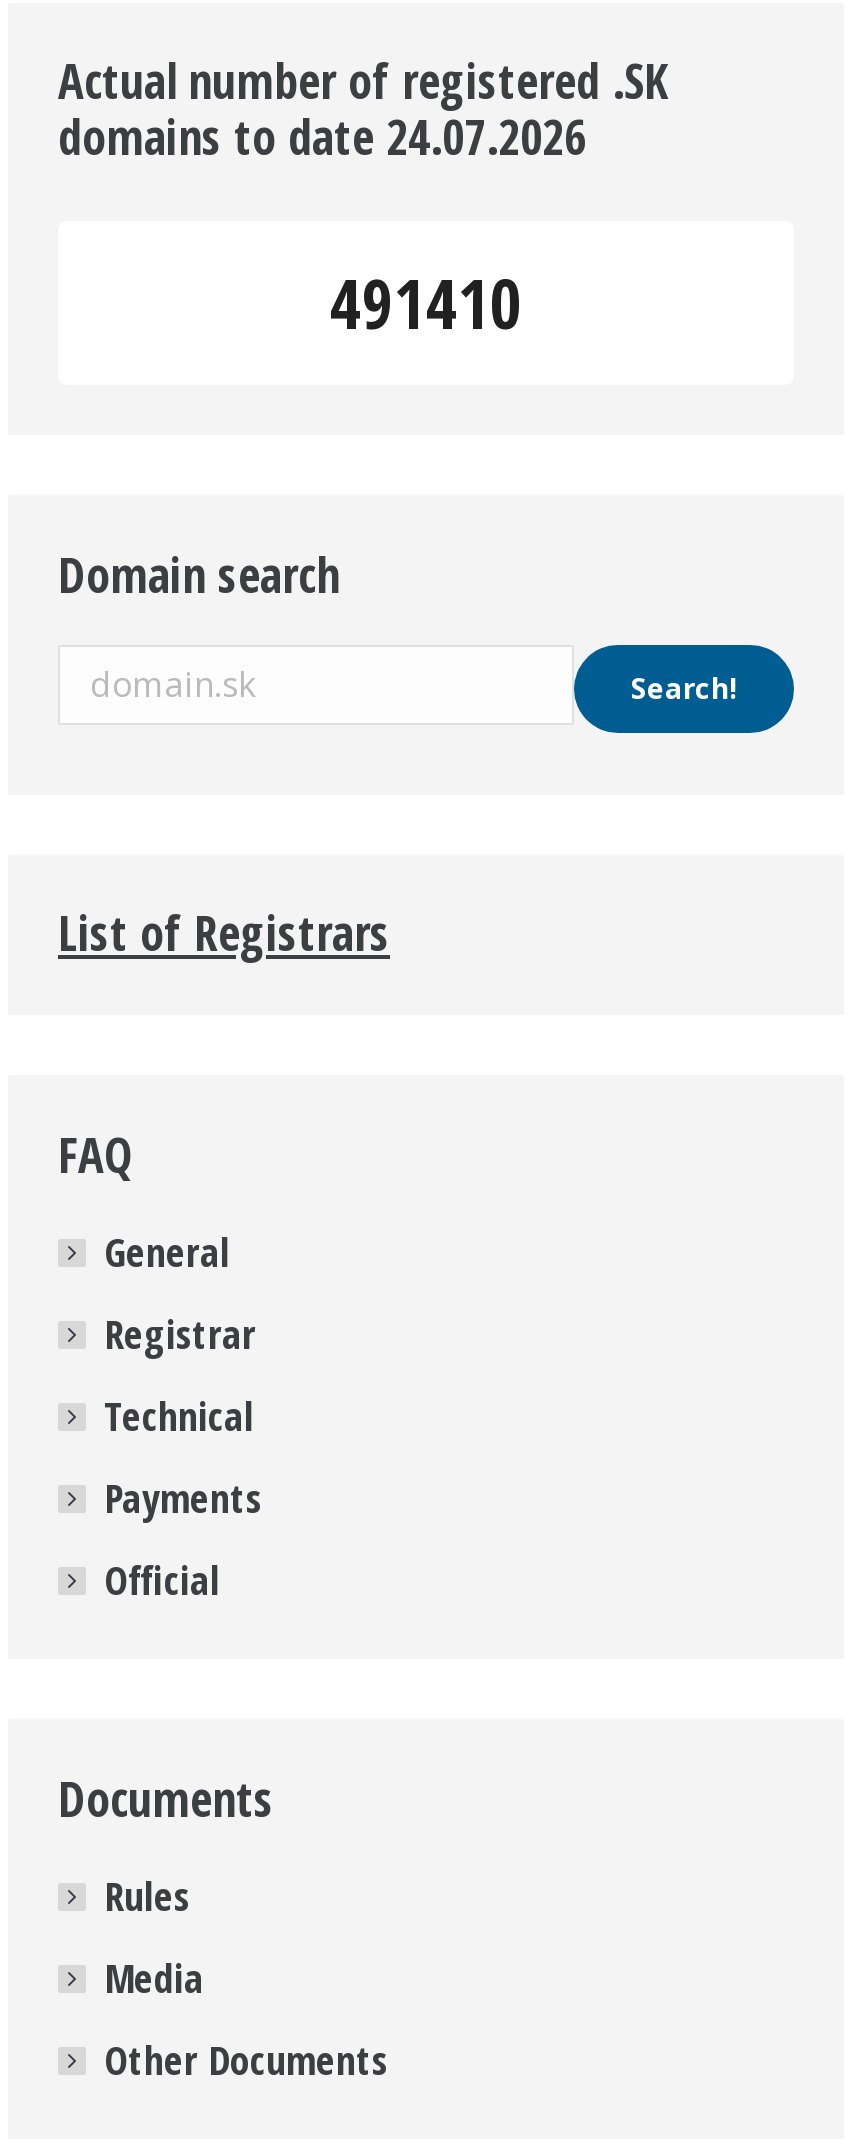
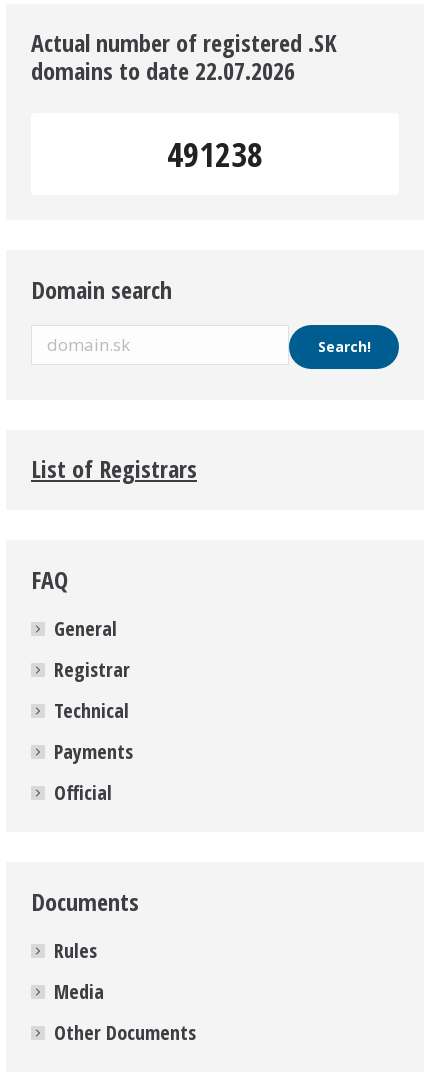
- domains to date 24.07.2026
+ domains to date 22.07.2026

- 491410
+ 491238
